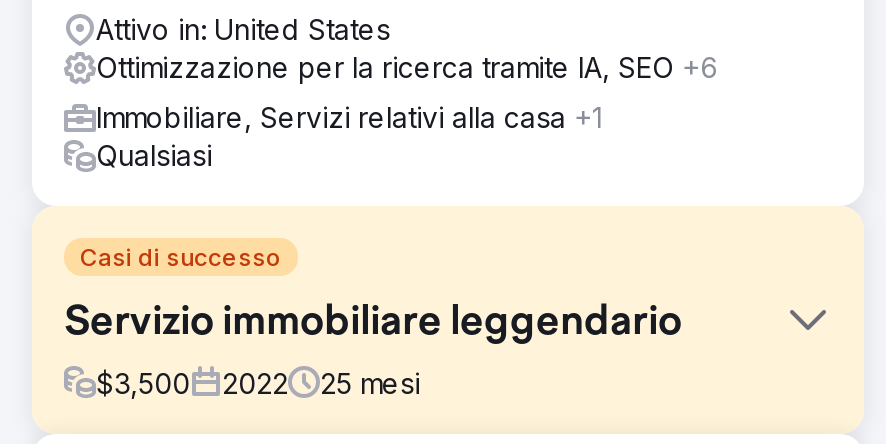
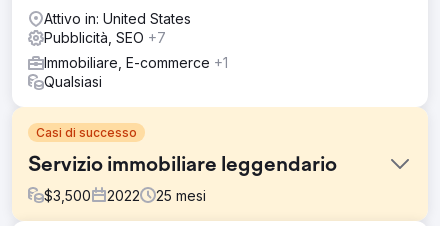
- Ottimizzazione per la ricerca tramite IA, SEO +6
+ Pubblicità, SEO +7

- Immobiliare, Servizi relativi alla casa +1
+ Immobiliare, E-commerce +1
